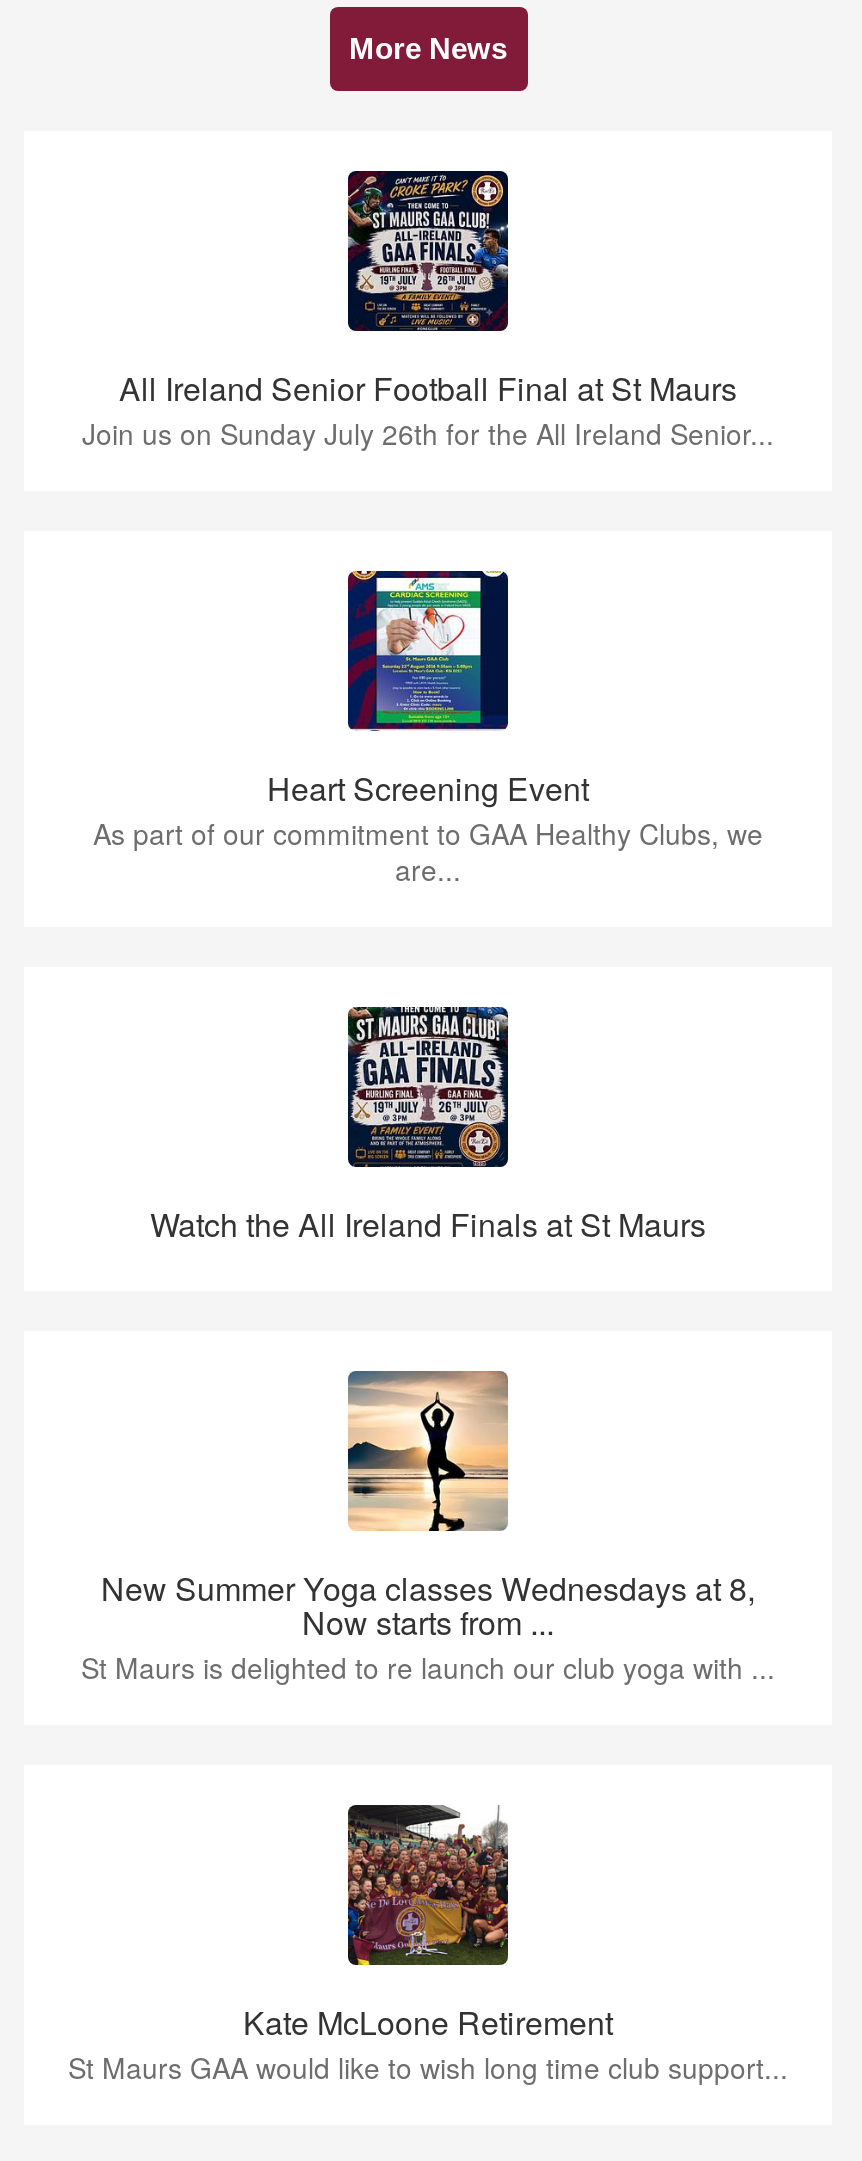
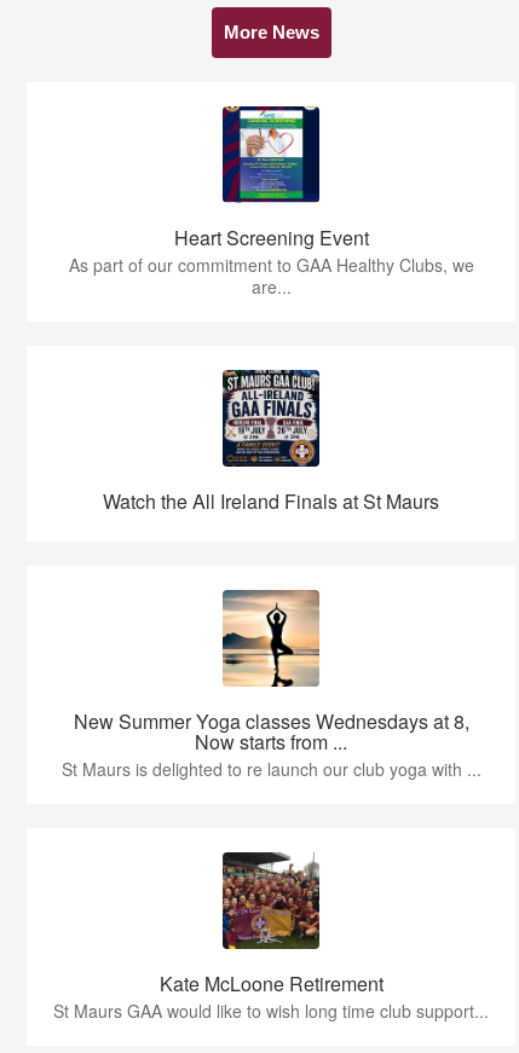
- [image]
- All Ireland Senior Football Final at St Maurs
- Join us on Sunday July 26th for the All Ireland Senior...
